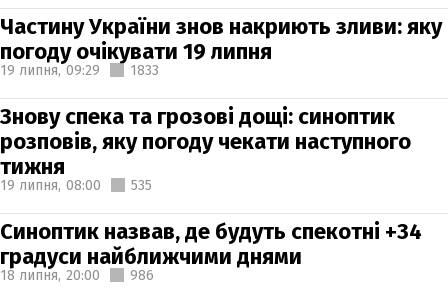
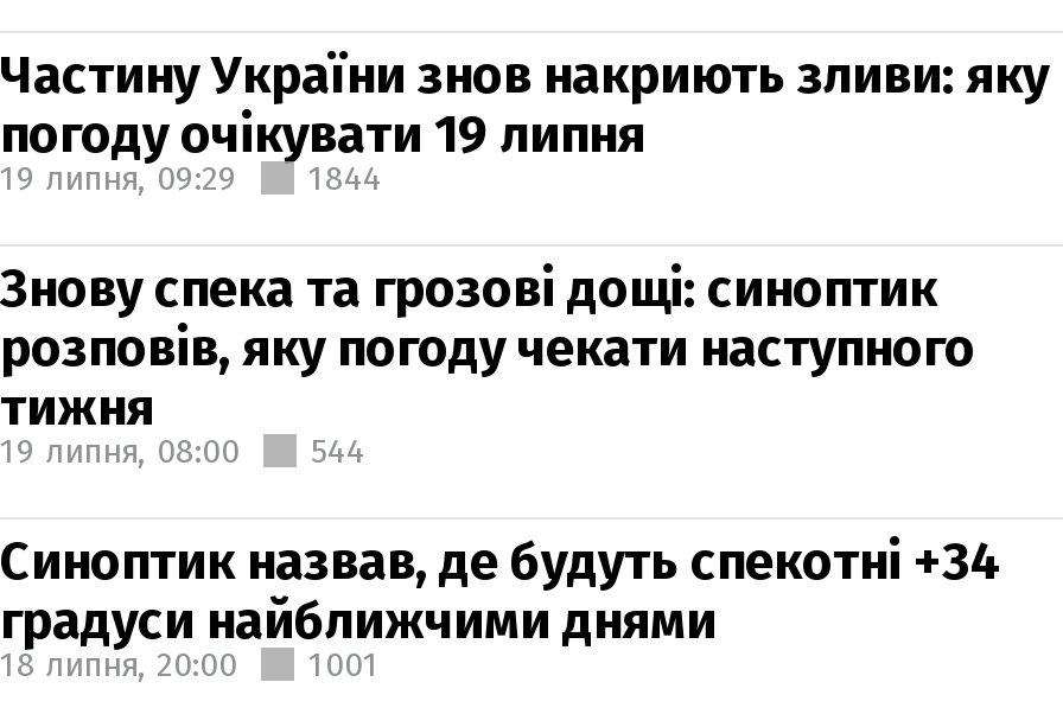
- 19 липня, 09:29 1833
+ 19 липня, 09:29 1844

- 19 липня, 08:00 535
+ 19 липня, 08:00 544

- 18 липня, 20:00 986
+ 18 липня, 20:00 1001
